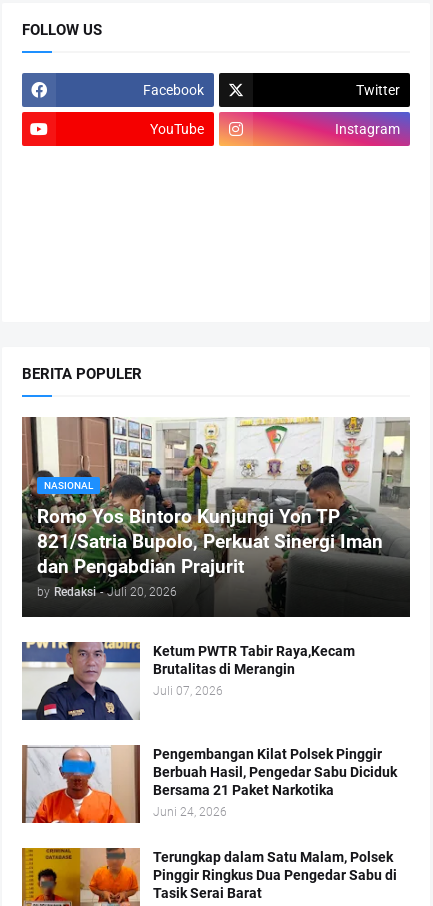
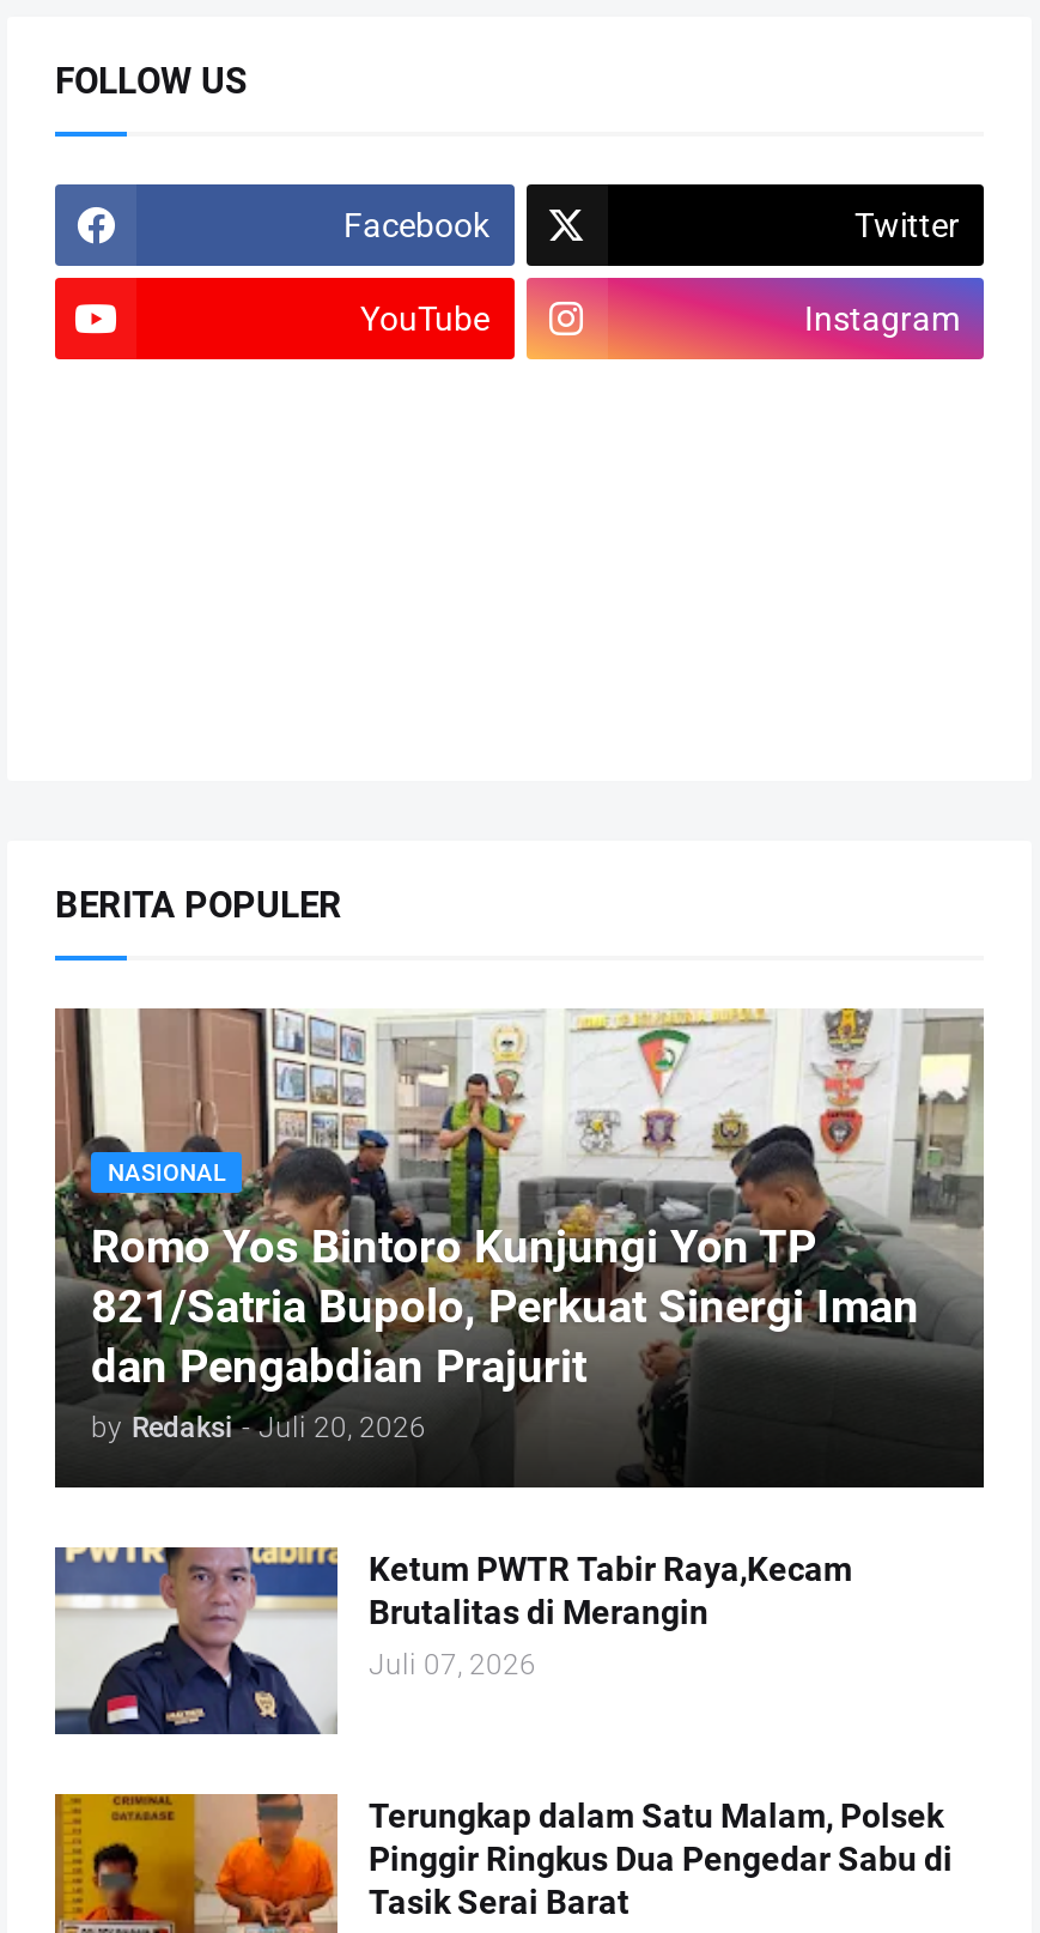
- [image]
- Pengembangan Kilat Polsek Pinggir
- Berbuah Hasil, Pengedar Sabu Diciduk
- Bersama 21 Paket Narkotika
- Juni 24, 2026
